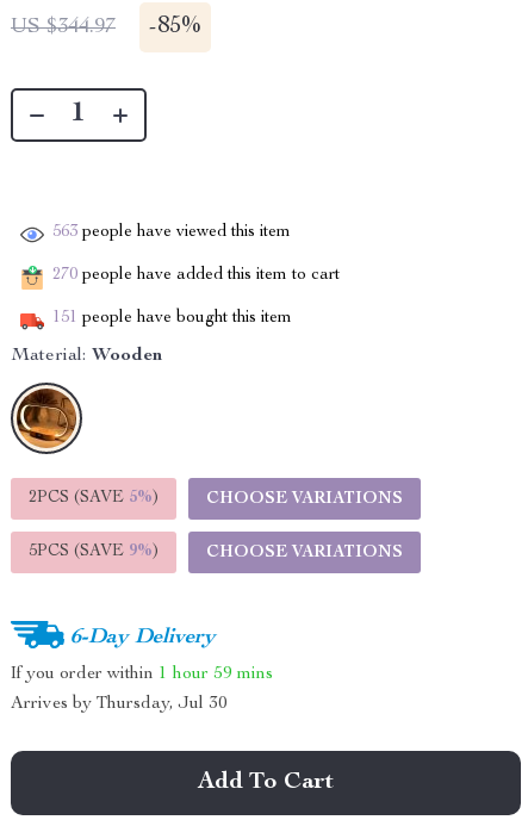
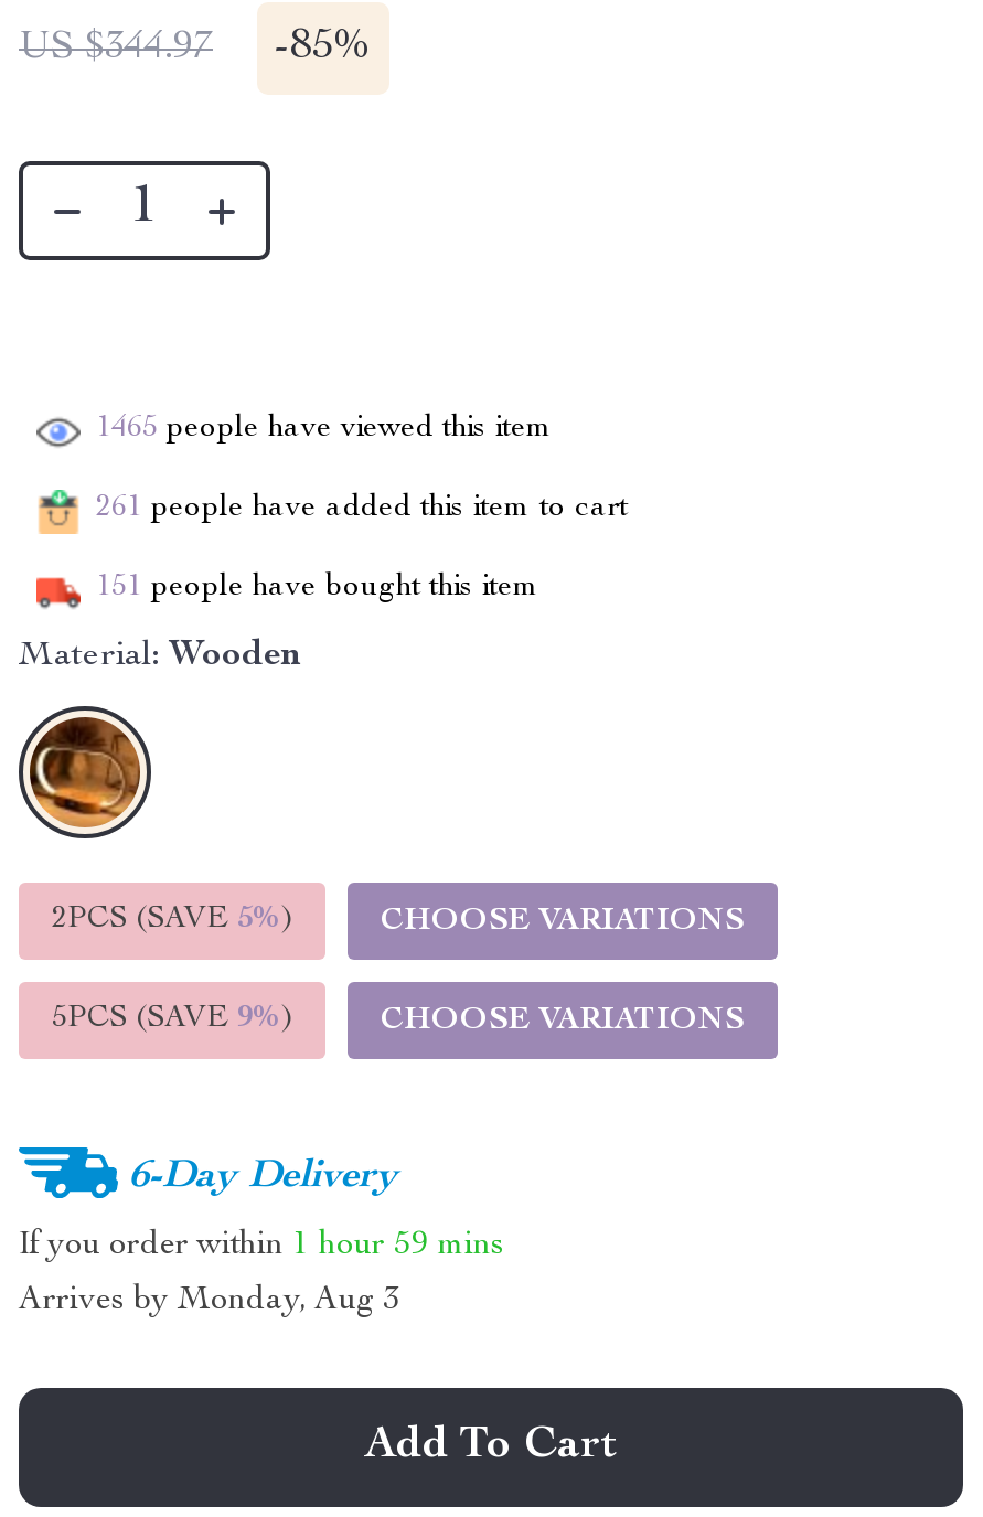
- 563 people have viewed this item
+ 1465 people have viewed this item

- 270 people have added this item to cart
+ 261 people have added this item to cart

- Arrives by Thursday, Jul 30
+ Arrives by Monday, Aug 3
